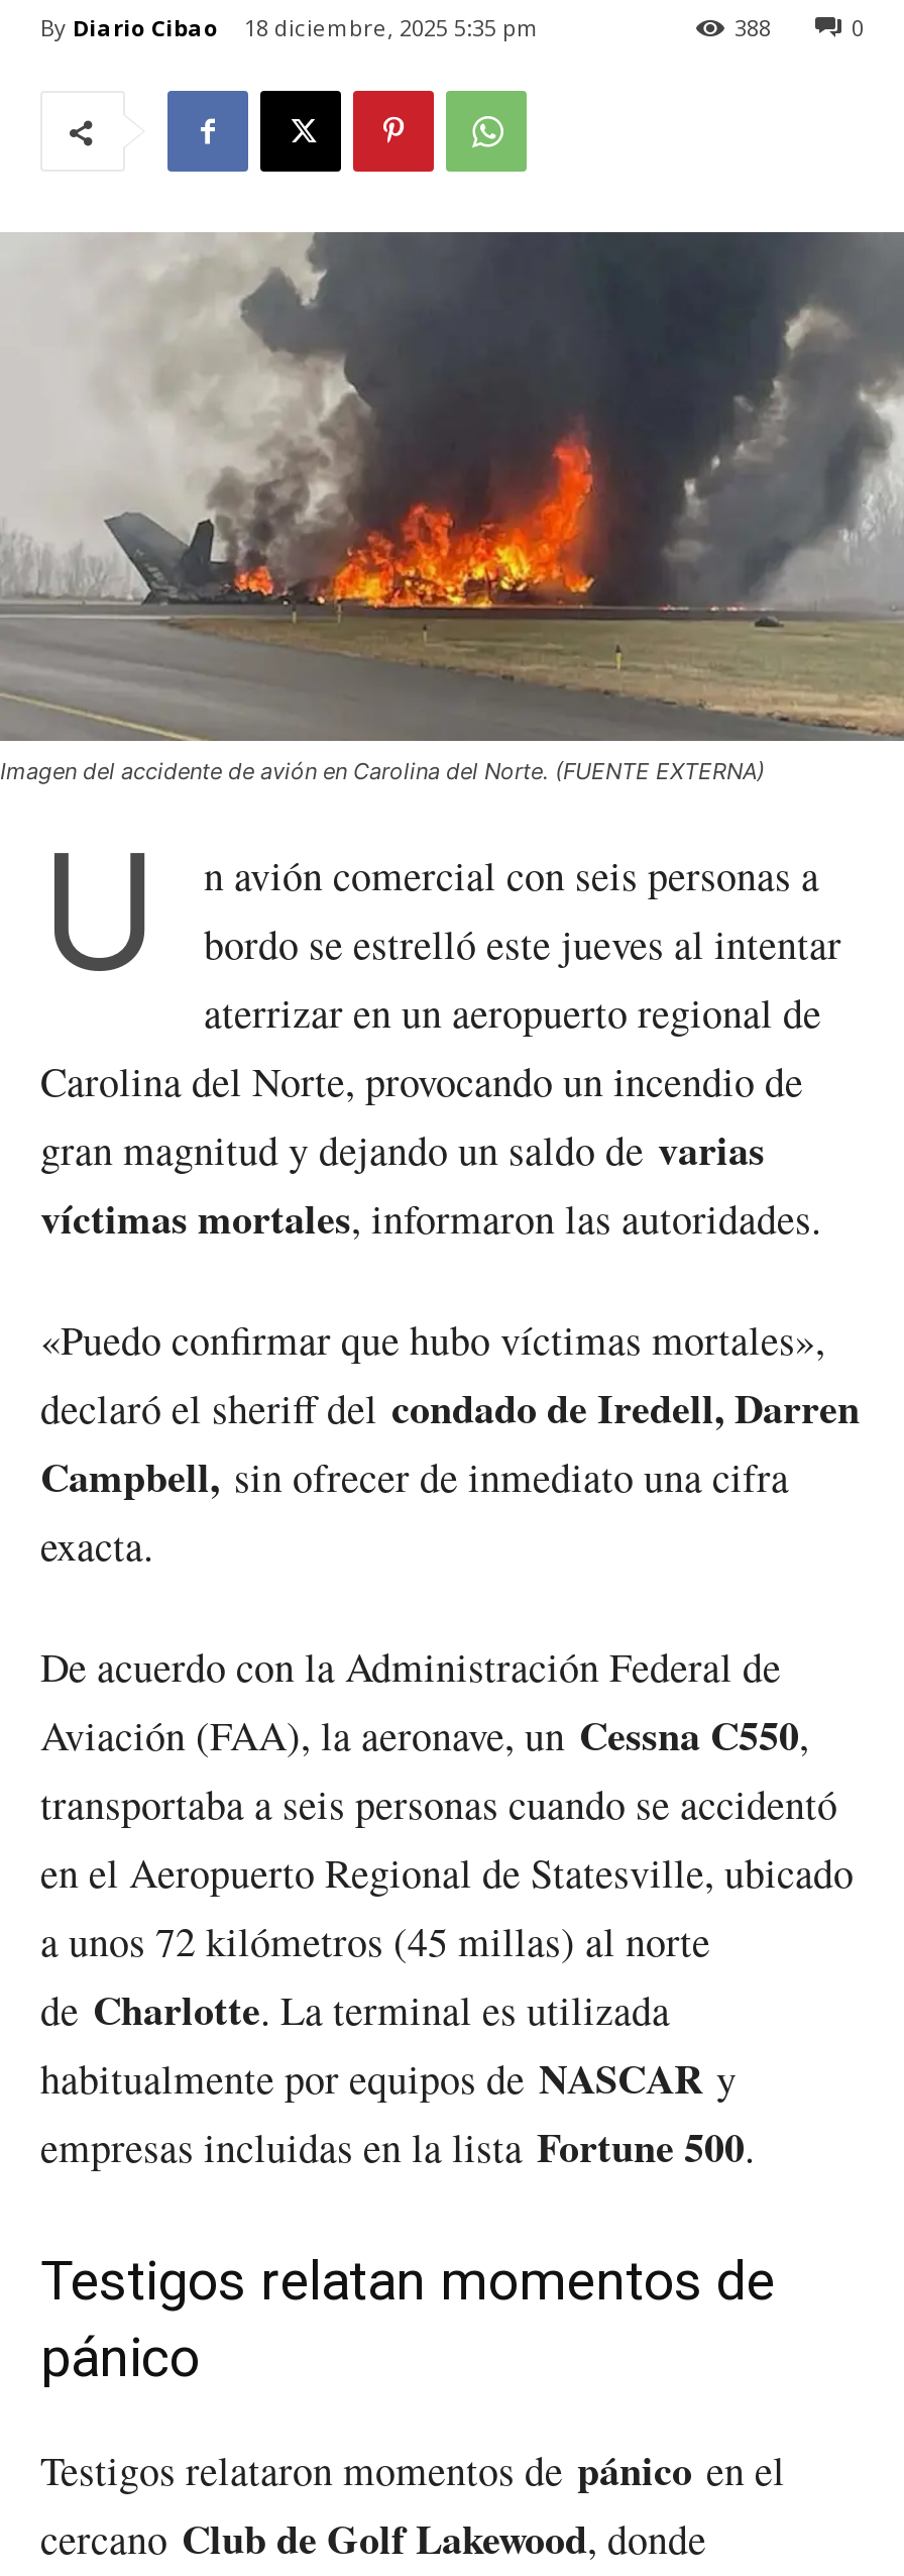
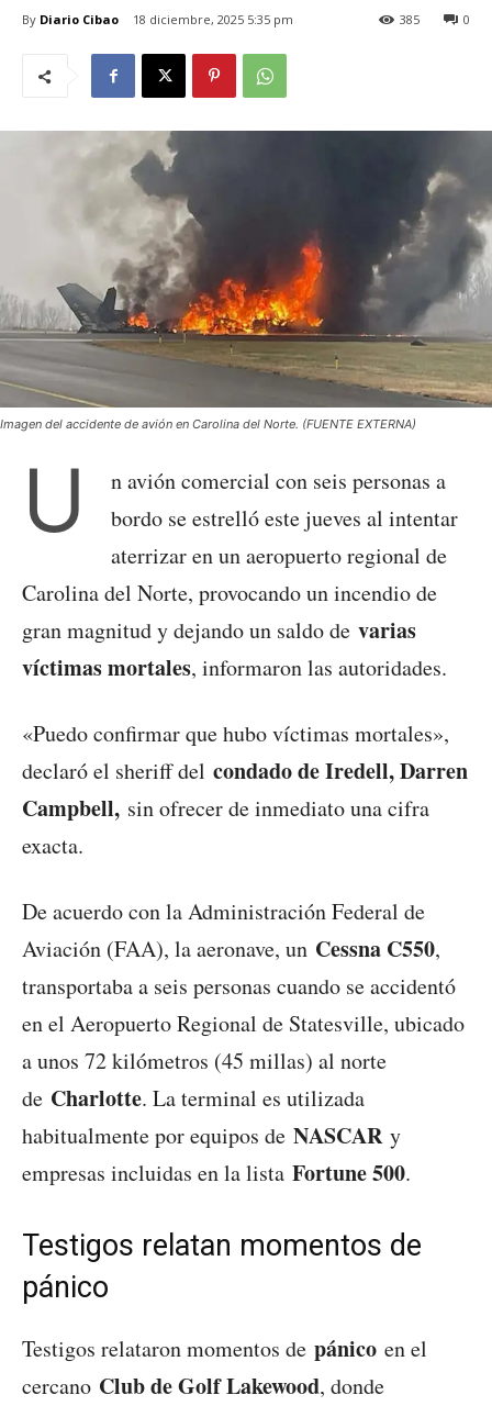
- 388
+ 385
